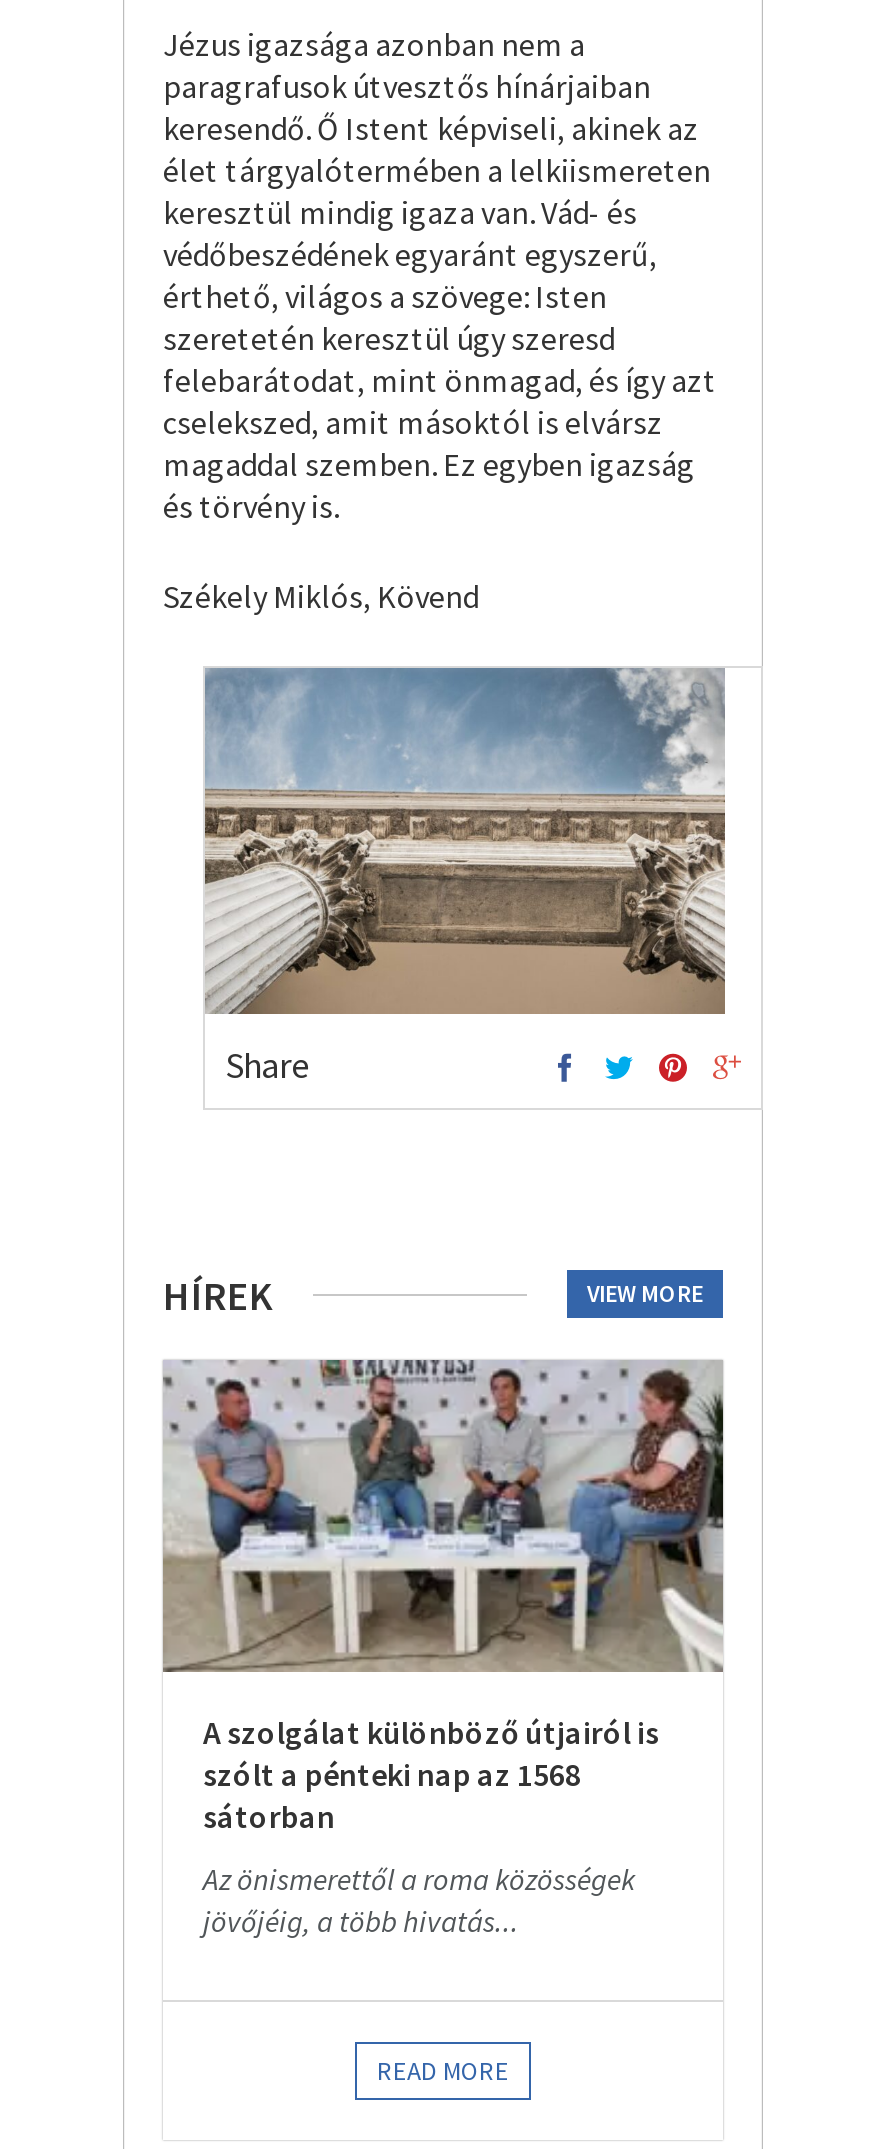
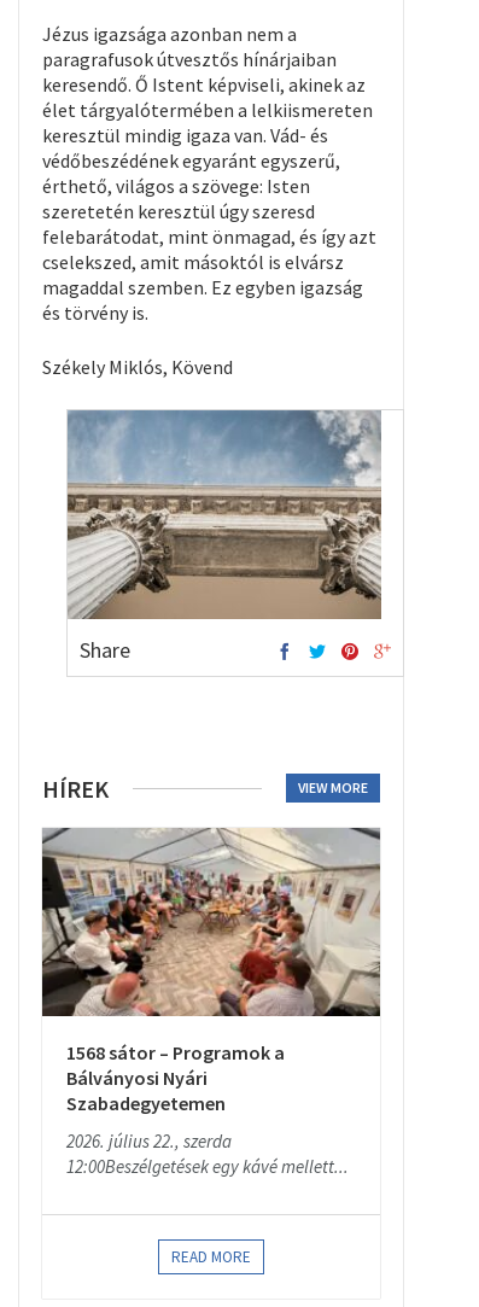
- [image]
- A szolgálat különböző útjairól is
- szólt a pénteki nap az 1568
- sátorban
+ [image]
+ 1568 sátor – Programok a
+ Bálványosi Nyári
+ Szabadegyetemen

- Az önismerettől a roma közösségek
- jövőjéig, a több hivatás...
+ 2026. július 22., szerda
+ 12:00Beszélgetések egy kávé mellett...
